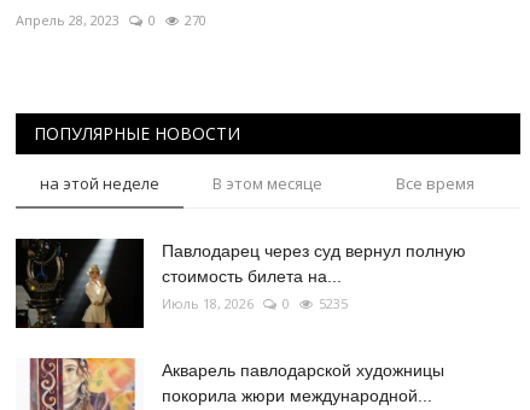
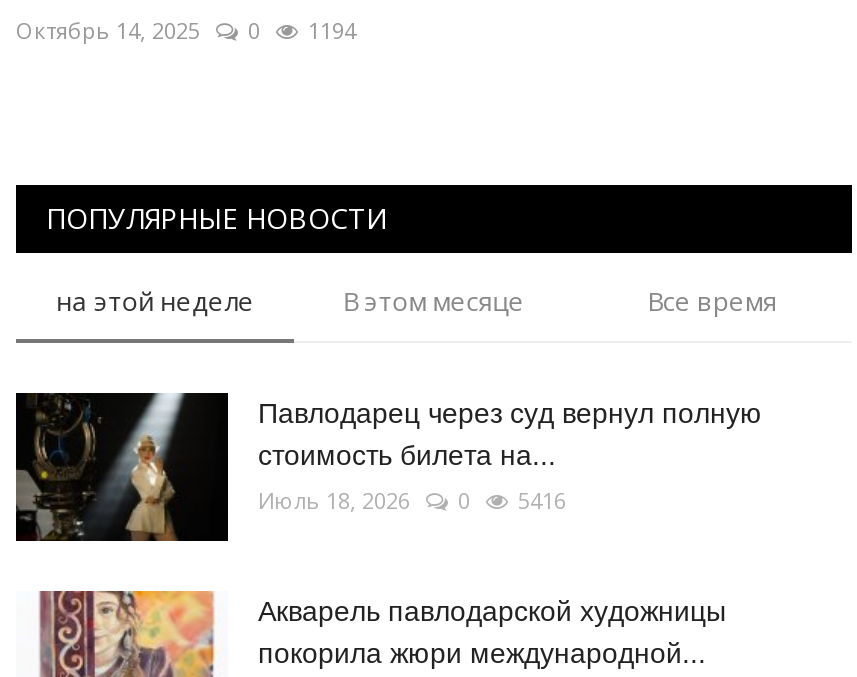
- Апрель 28, 2023
+ Октябрь 14, 2025

- 270
+ 1194

- Июль 18, 2026 0 5235
+ Июль 18, 2026 0 5416
